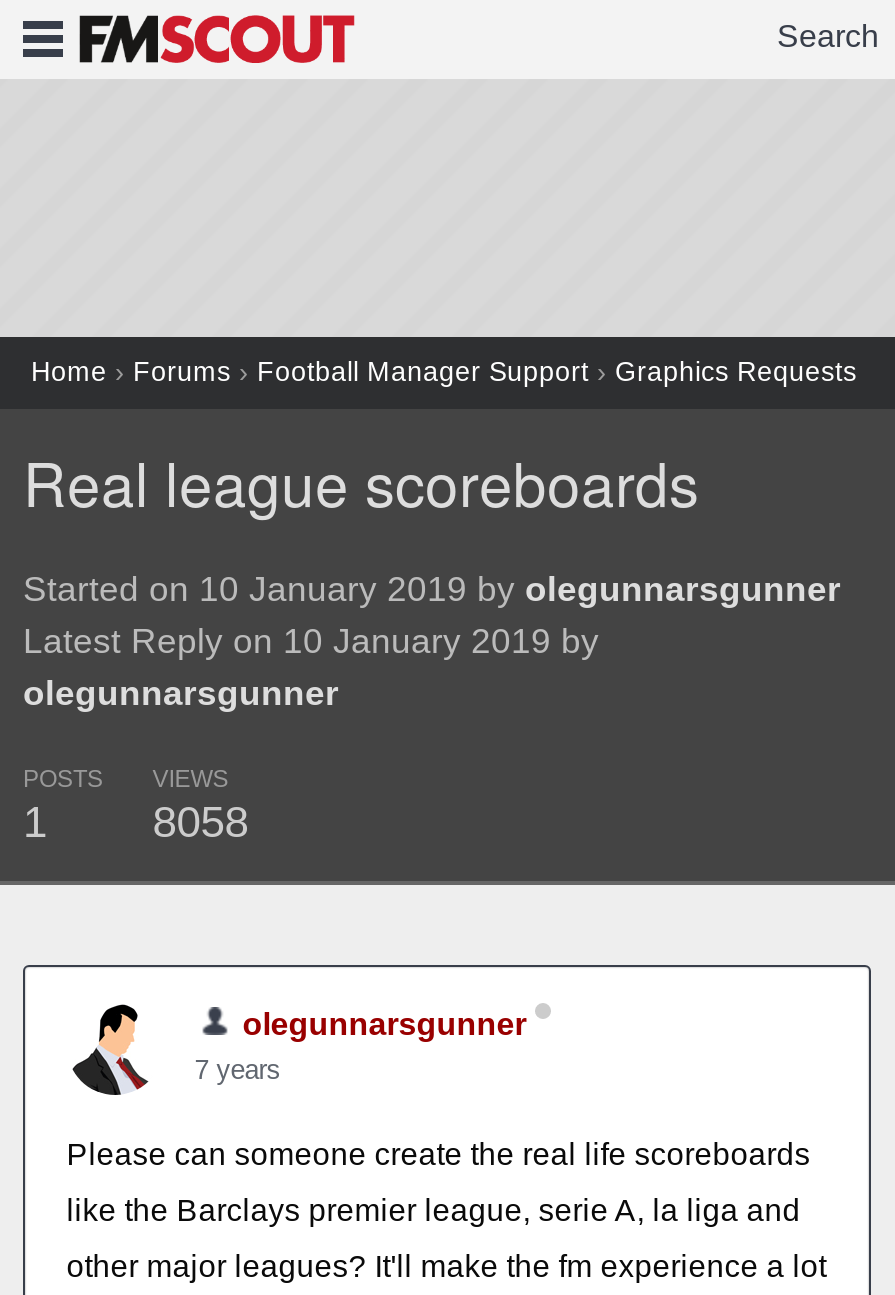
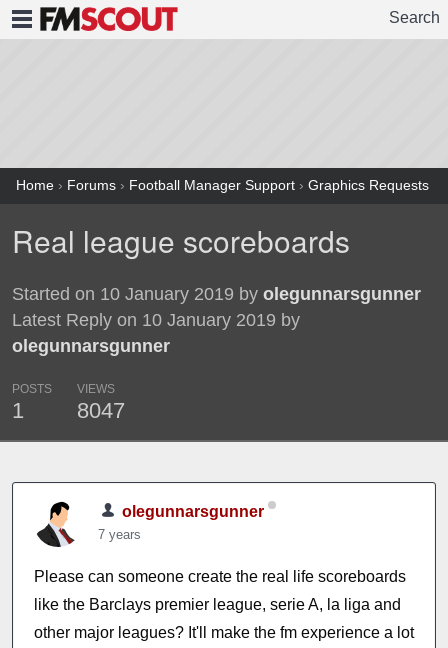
- 8058
+ 8047
